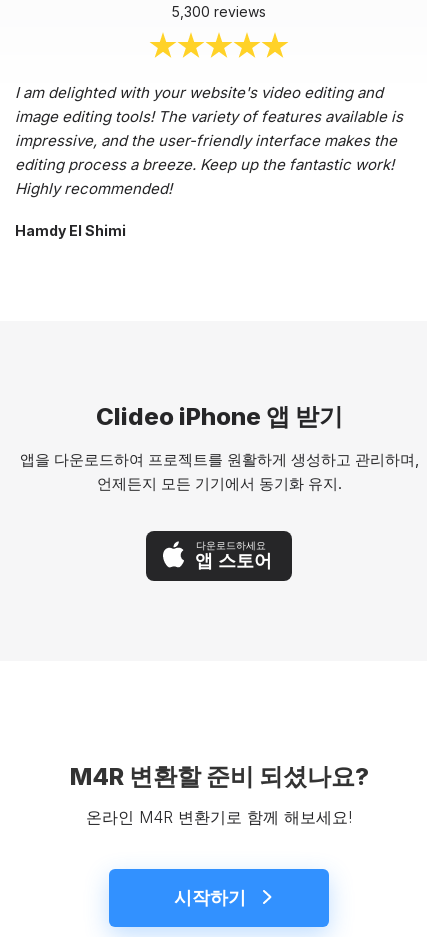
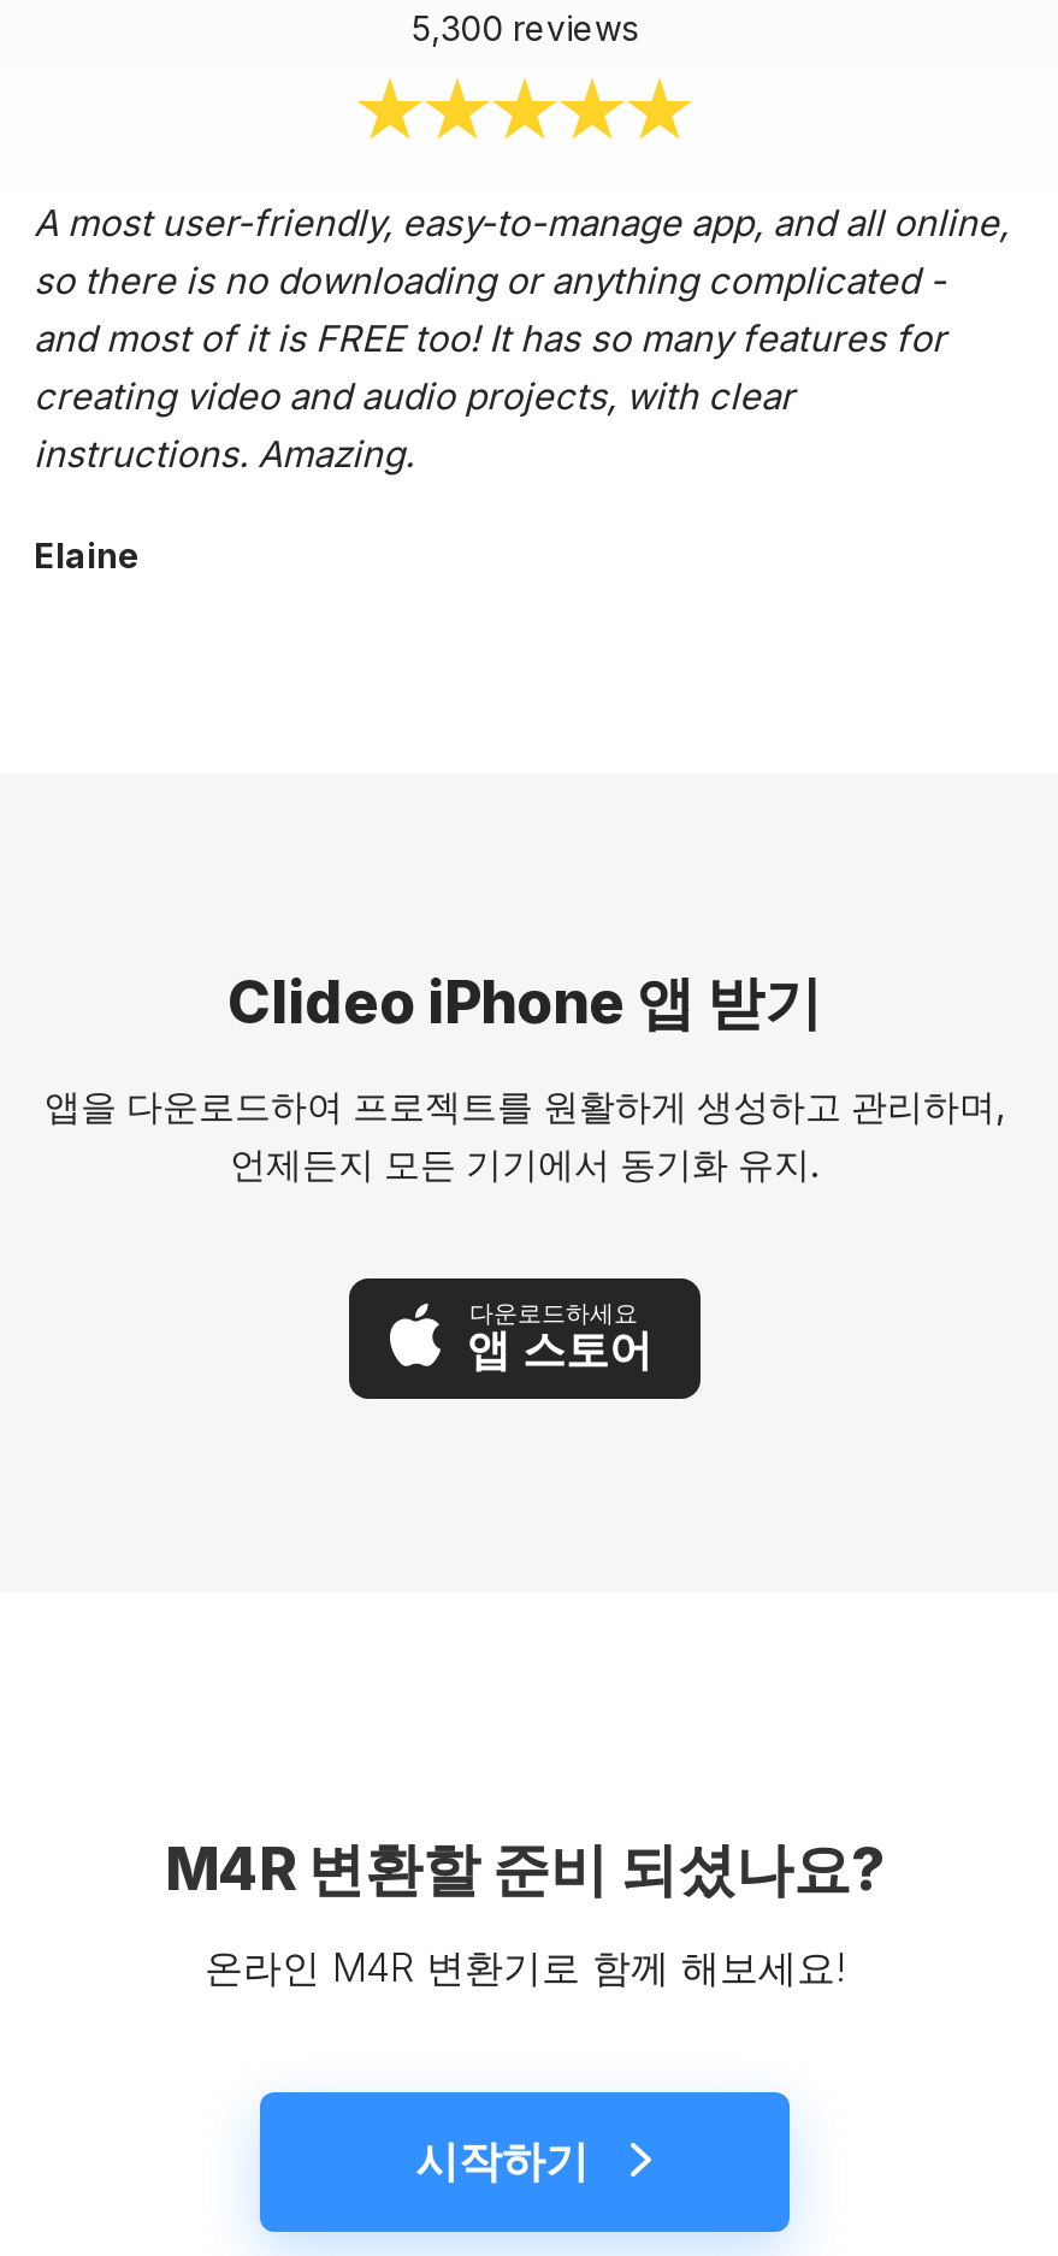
- I am delighted with your website's video editing and
- image editing tools! The variety of features available is
- impressive, and the user-friendly interface makes the
- editing process a breeze. Keep up the fantastic work!
- Highly recommended!
+ A most user-friendly, easy-to-manage app, and all online,
+ so there is no downloading or anything complicated -
+ and most of it is FREE too! It has so many features for
+ creating video and audio projects, with clear
+ instructions. Amazing.

- Hamdy El Shimi
+ Elaine
